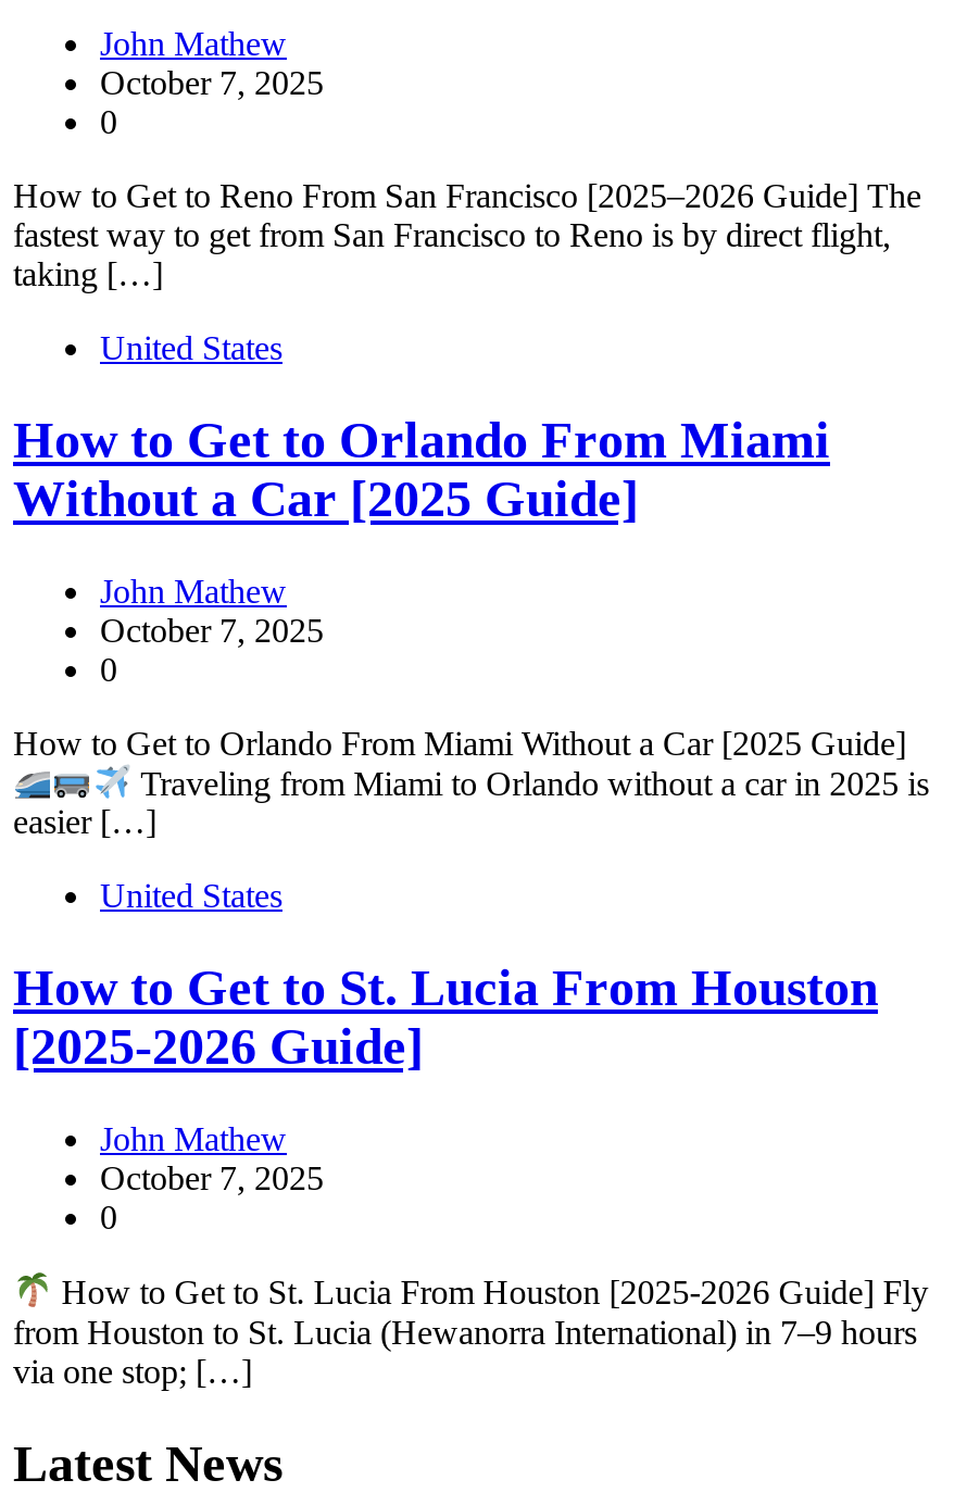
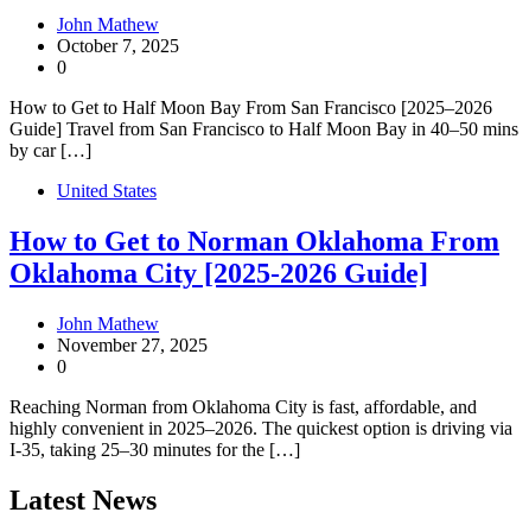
- How to Get to Reno From San Francisco [2025–2026 Guide] The
- fastest way to get from San Francisco to Reno is by direct flight,
- taking […]
+ How to Get to Half Moon Bay From San Francisco [2025–2026
+ Guide] Travel from San Francisco to Half Moon Bay in 40–50 mins
+ by car […]

- How to Get to Orlando From Miami
- Without a Car [2025 Guide]
+ How to Get to Norman Oklahoma From
+ Oklahoma City [2025-2026 Guide]

- October 7, 2025
+ November 27, 2025

- How to Get to Orlando From Miami Without a Car [2025 Guide]
- Traveling from Miami to Orlando without a car in 2025 is
- easier […]
- United States
- How to Get to St. Lucia From Houston
- [2025-2026 Guide]
- John Mathew
- October 7, 2025
- 0
- How to Get to St. Lucia From Houston [2025-2026 Guide] Fly
- from Houston to St. Lucia (Hewanorra International) in 7–9 hours
- via one stop; […]
+ Reaching Norman from Oklahoma City is fast, affordable, and
+ highly convenient in 2025–2026. The quickest option is driving via
+ I-35, taking 25–30 minutes for the […]
